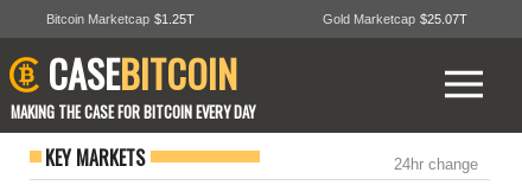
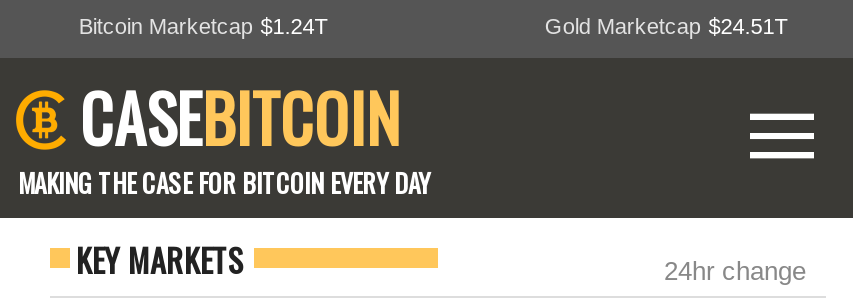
- Bitcoin Marketcap $1.25T
+ Bitcoin Marketcap $1.24T

- Gold Marketcap $25.07T
+ Gold Marketcap $24.51T
